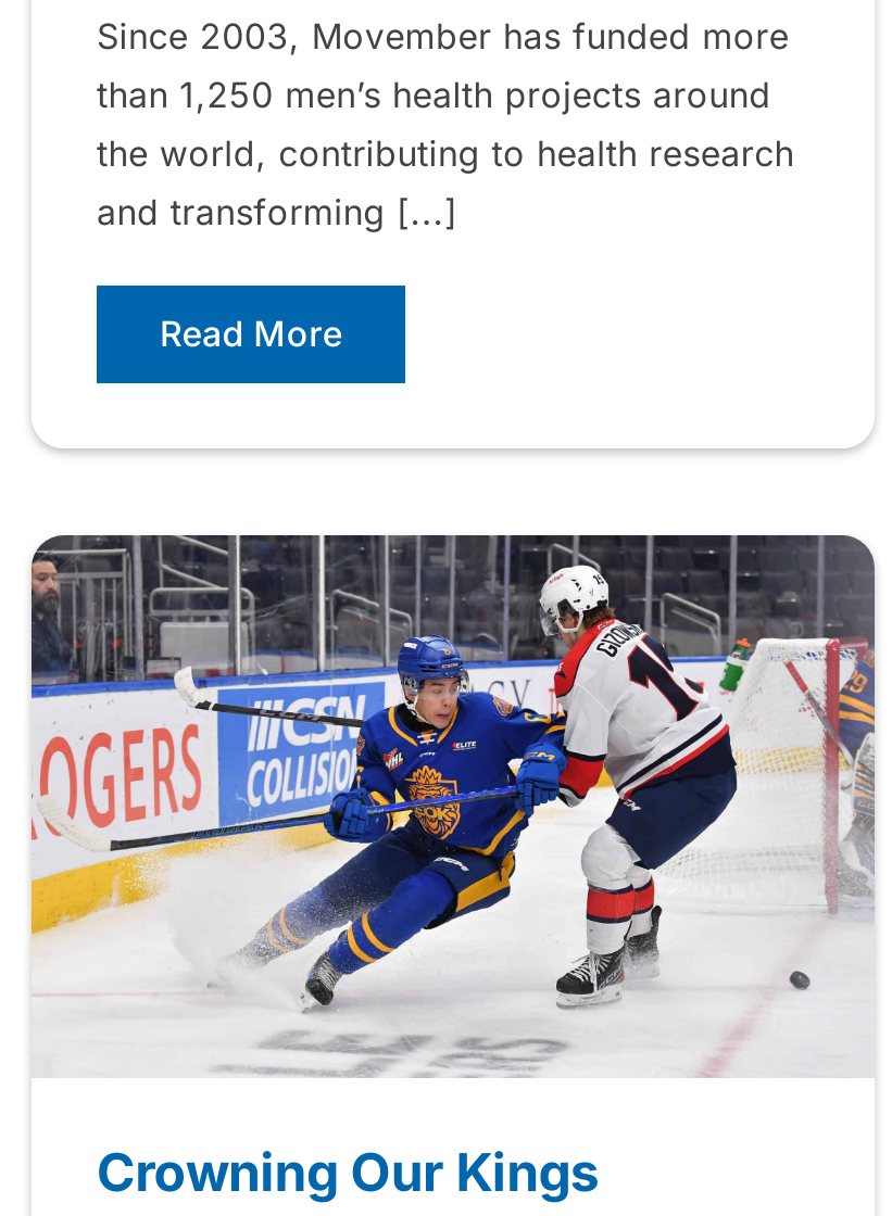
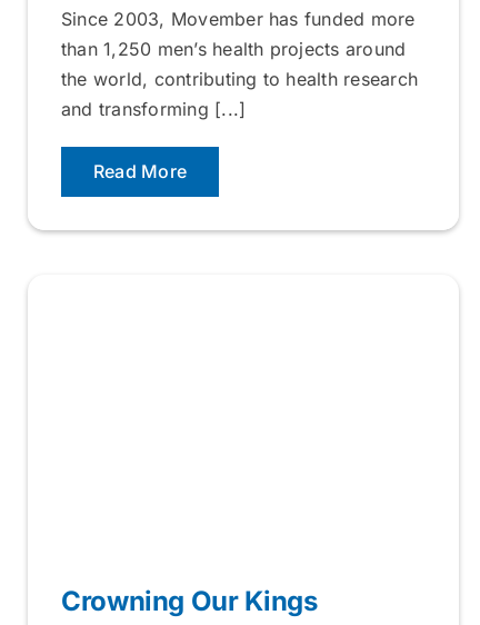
- [image]
